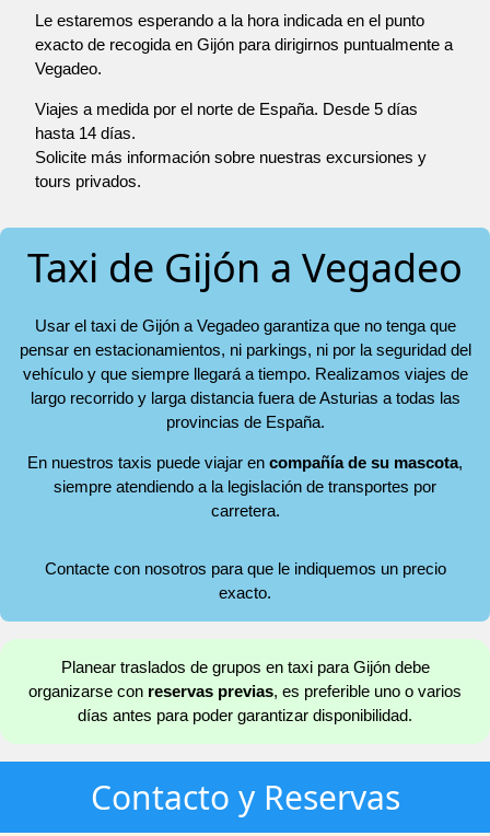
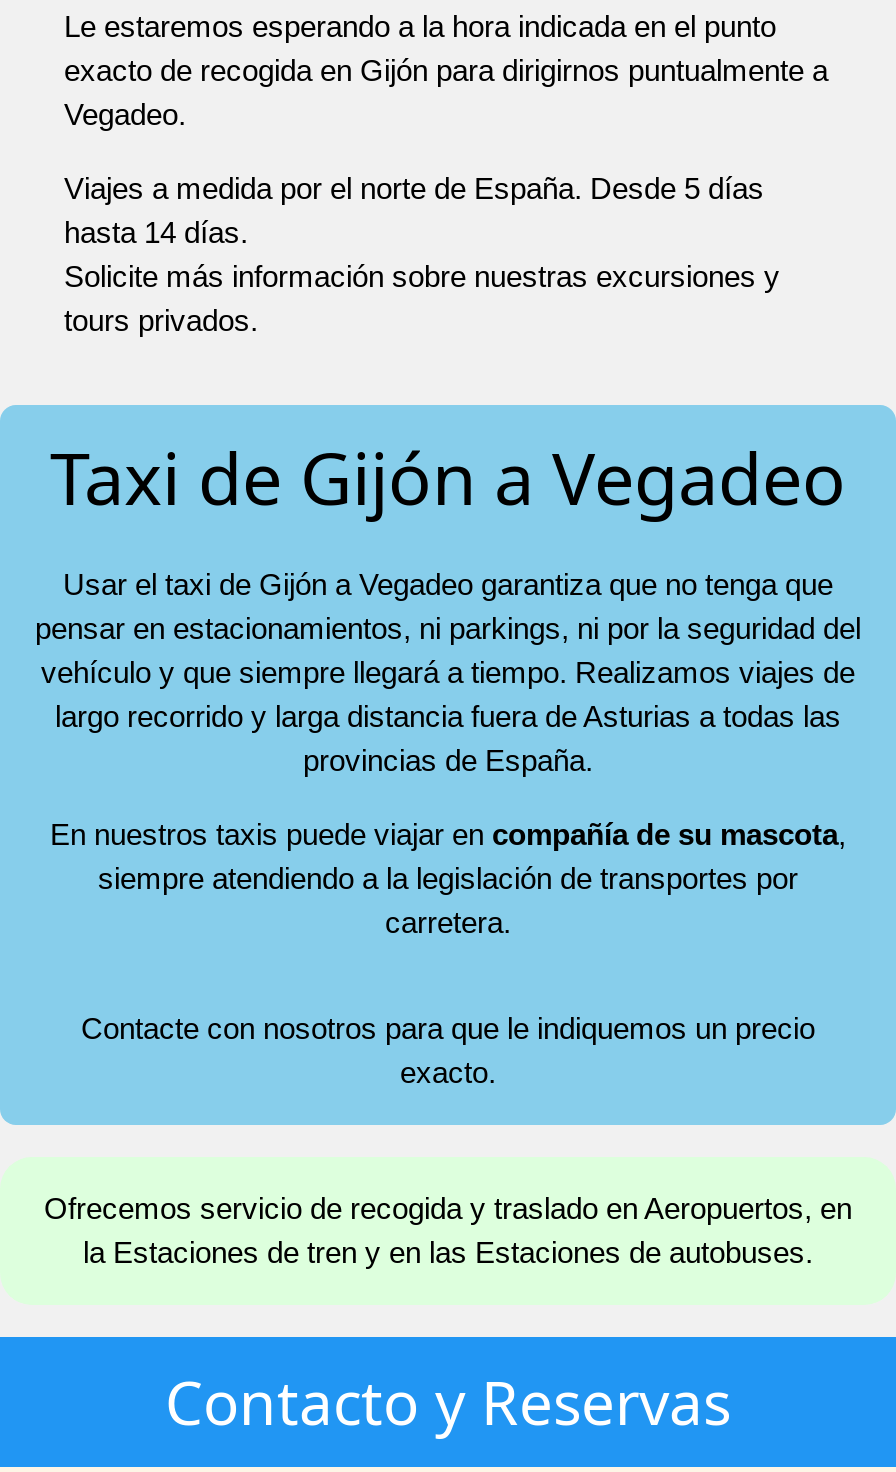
- Planear traslados de grupos en taxi para Gijón debe
- organizarse con reservas previas, es preferible uno o varios
- días antes para poder garantizar disponibilidad.
+ Ofrecemos servicio de recogida y traslado en Aeropuertos, en
+ la Estaciones de tren y en las Estaciones de autobuses.
